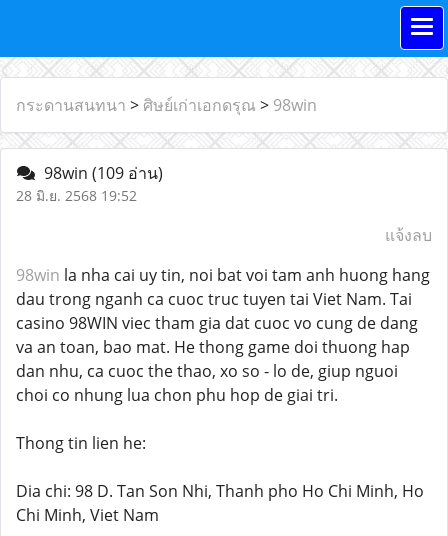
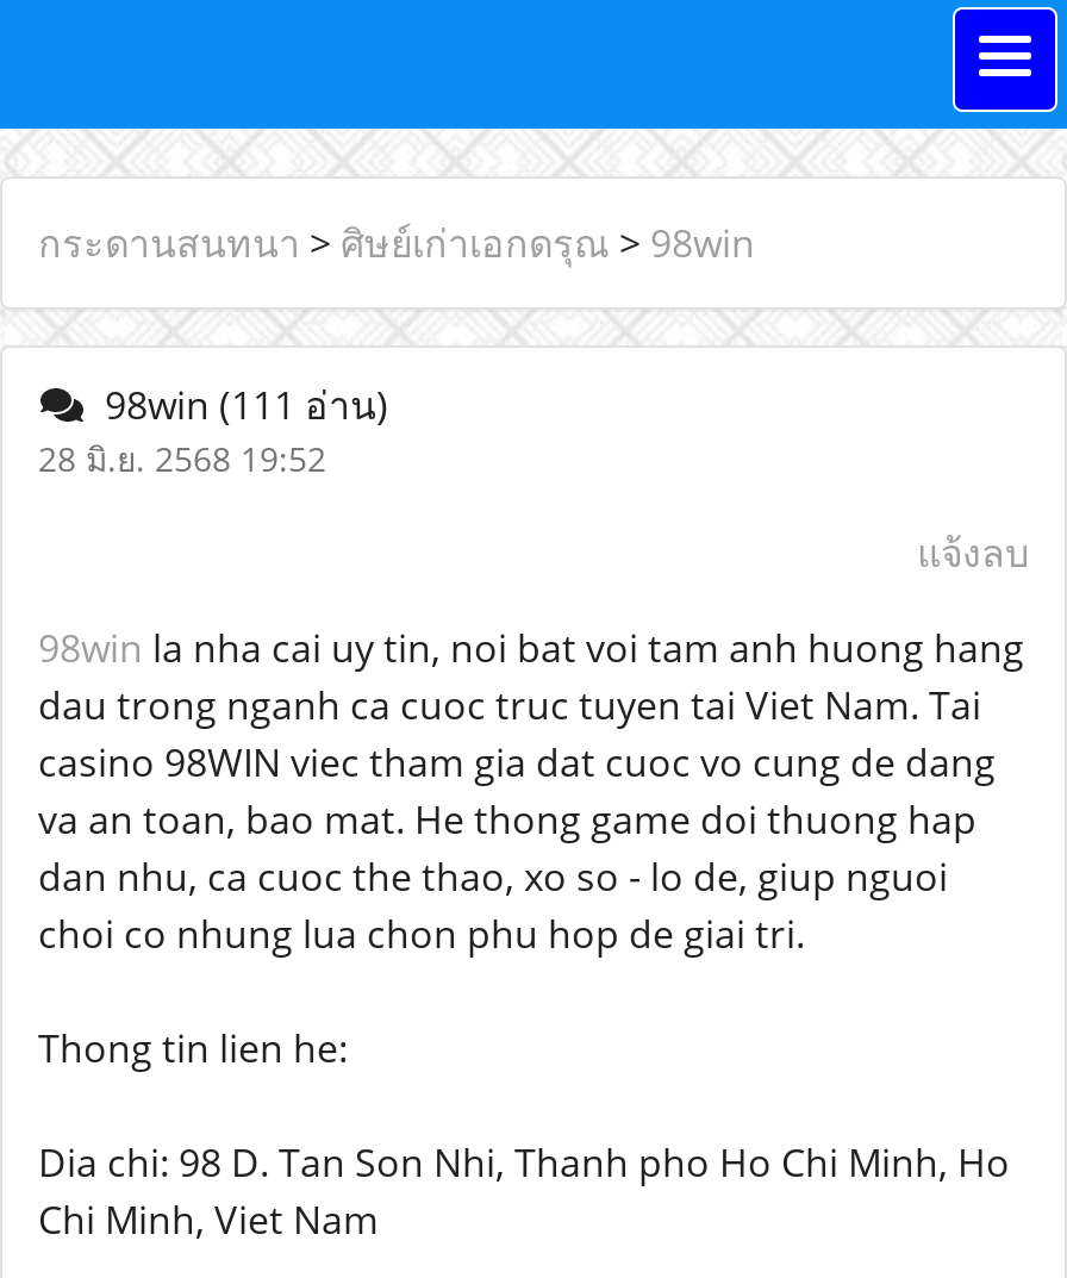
- 98win (109 อ่าน)
+ 98win (111 อ่าน)
